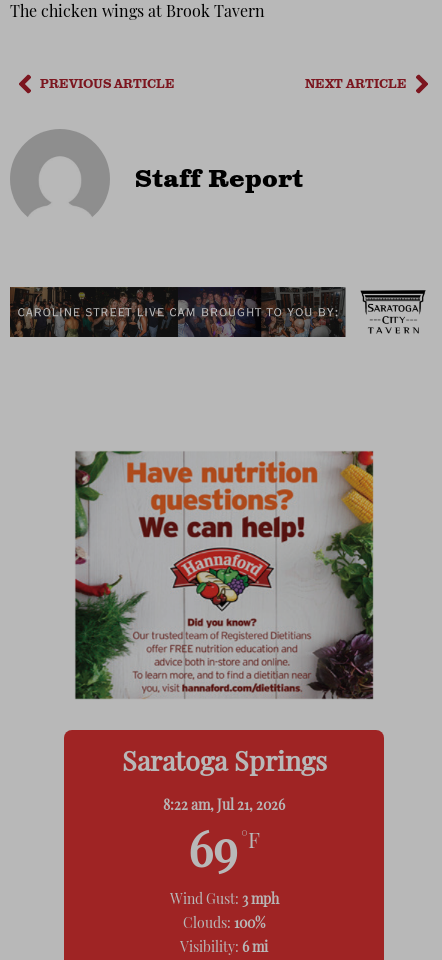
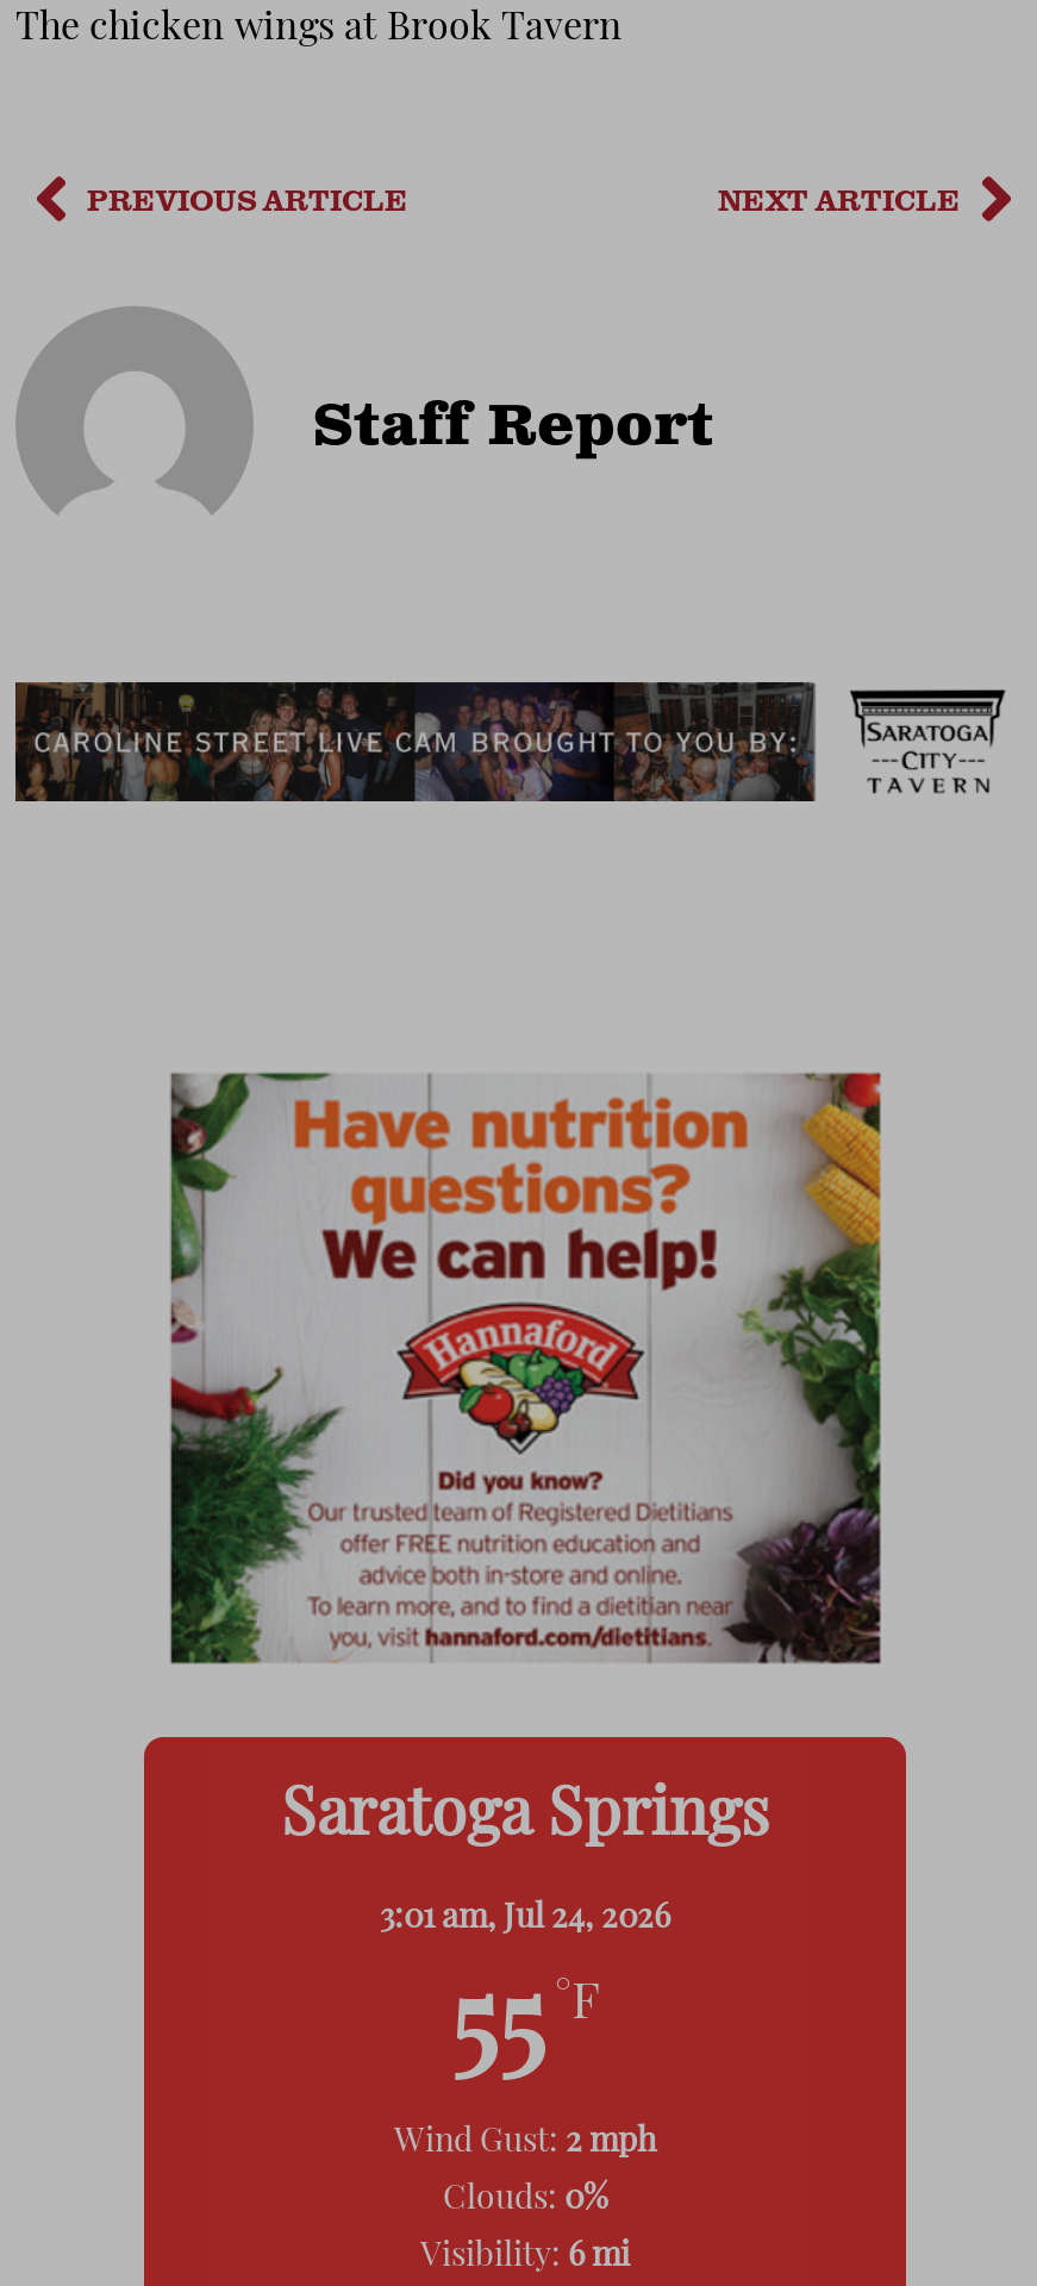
- 8:22 am, Jul 21, 2026
+ 3:01 am, Jul 24, 2026

- 69 °F
+ 55 °F

- Wind Gust: 3 mph
+ Wind Gust: 2 mph

- Clouds: 100%
+ Clouds: 0%
